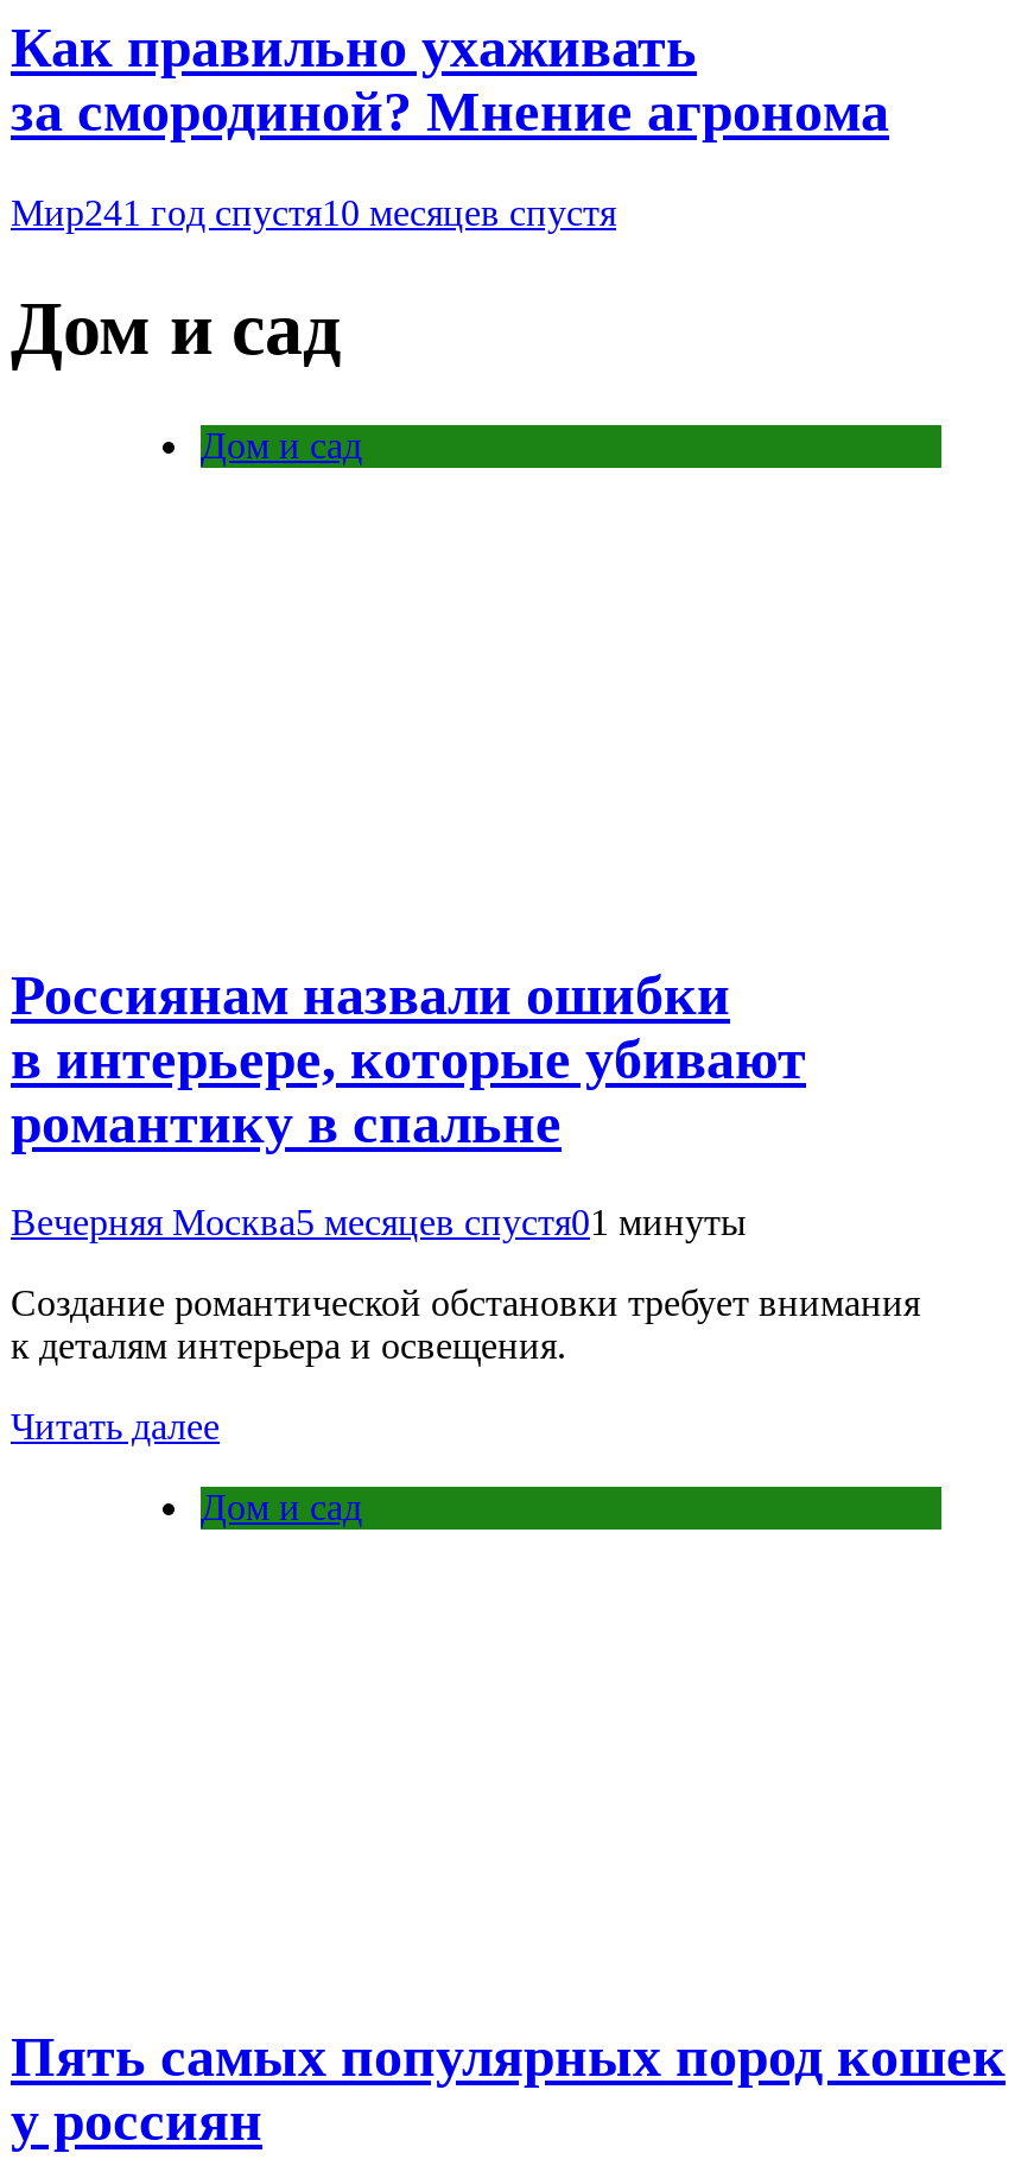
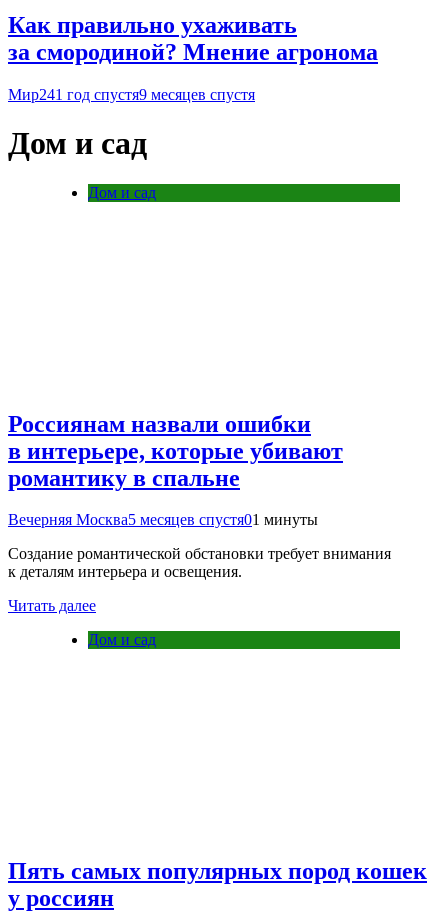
- Мир241 год спустя10 месяцев спустя
+ Мир241 год спустя9 месяцев спустя
